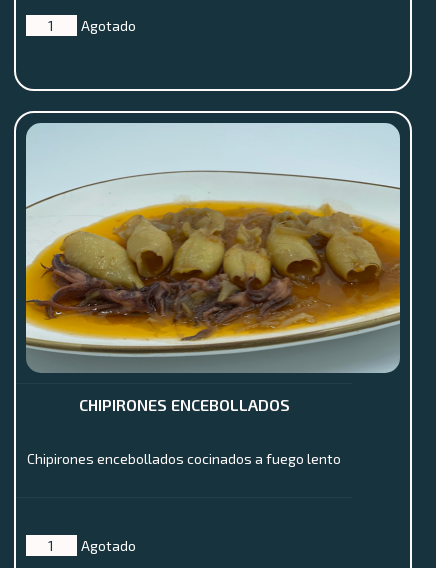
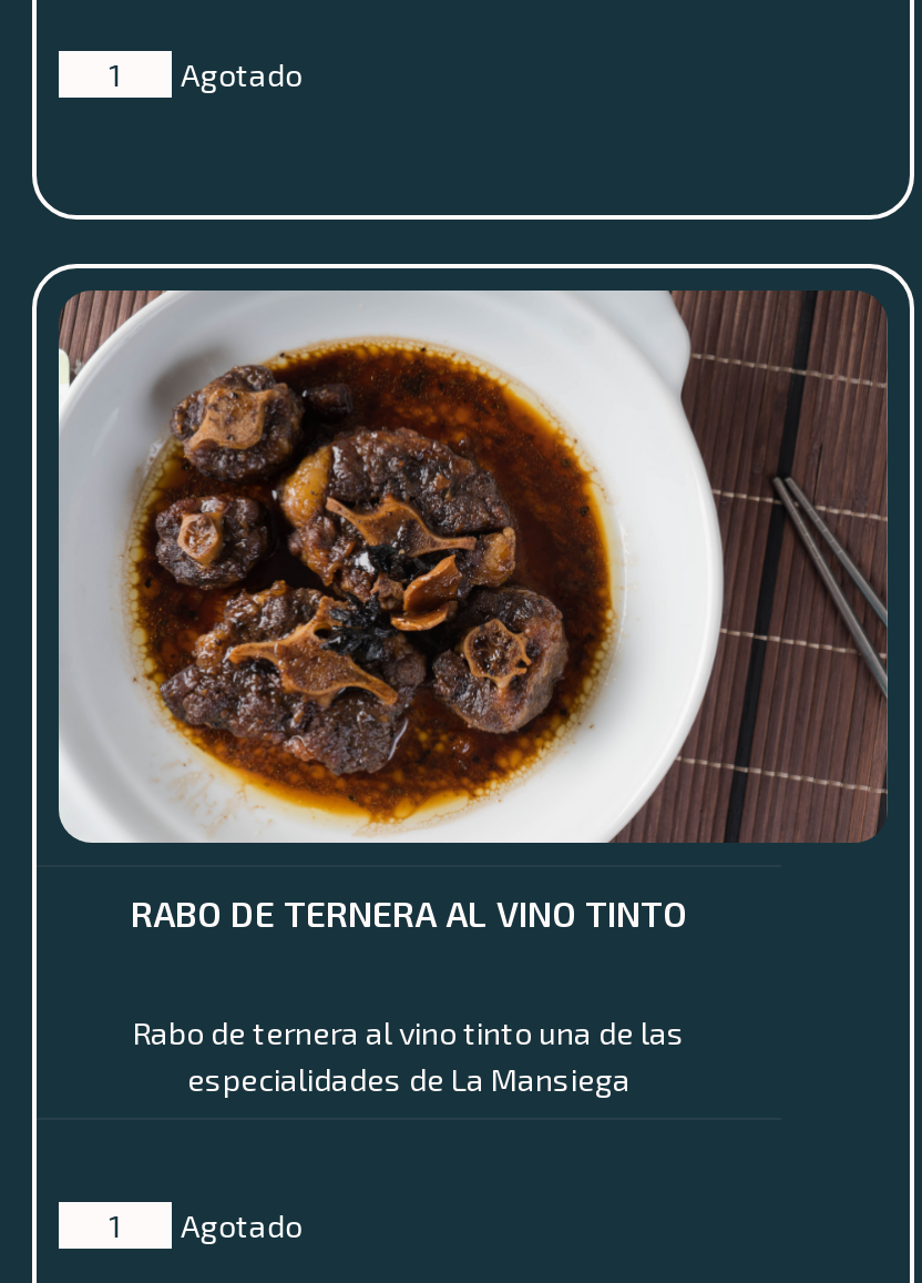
- [image]
- CHIPIRONES ENCEBOLLADOS
+ [image]
+ RABO DE TERNERA AL VINO TINTO

- Chipirones encebollados cocinados a fuego lento
+ Rabo de ternera al vino tinto una de las
+ especialidades de La Mansiega
